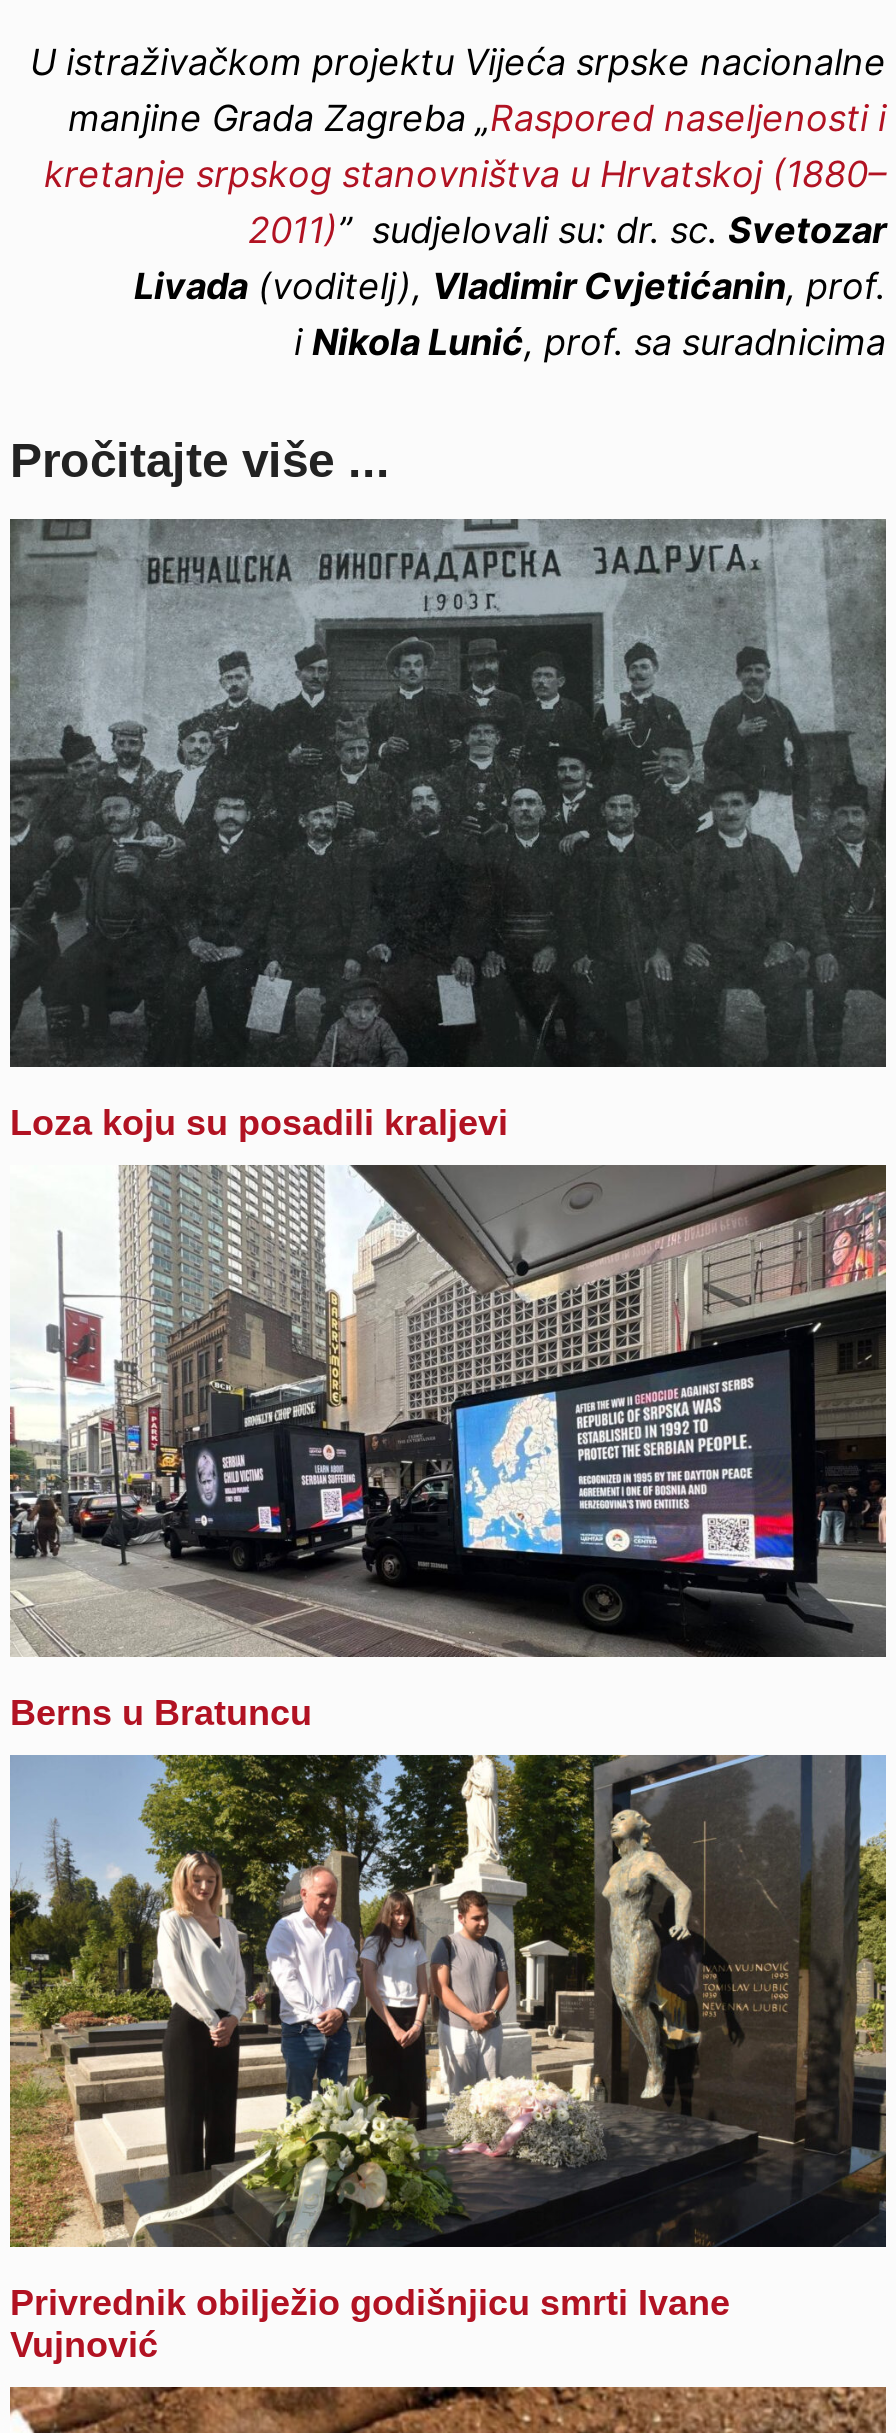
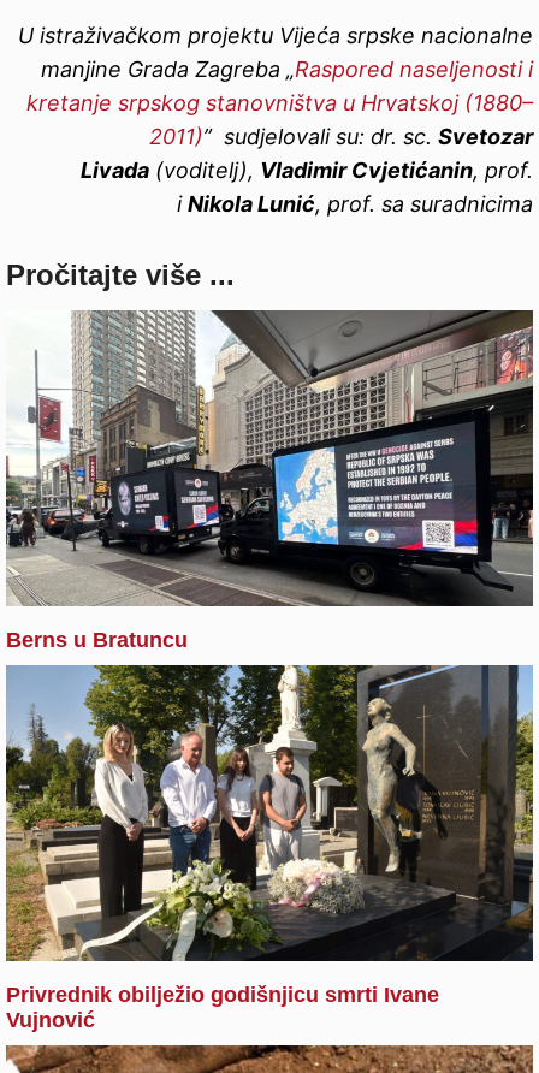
- [image]
- Loza koju su posadili kraljevi
